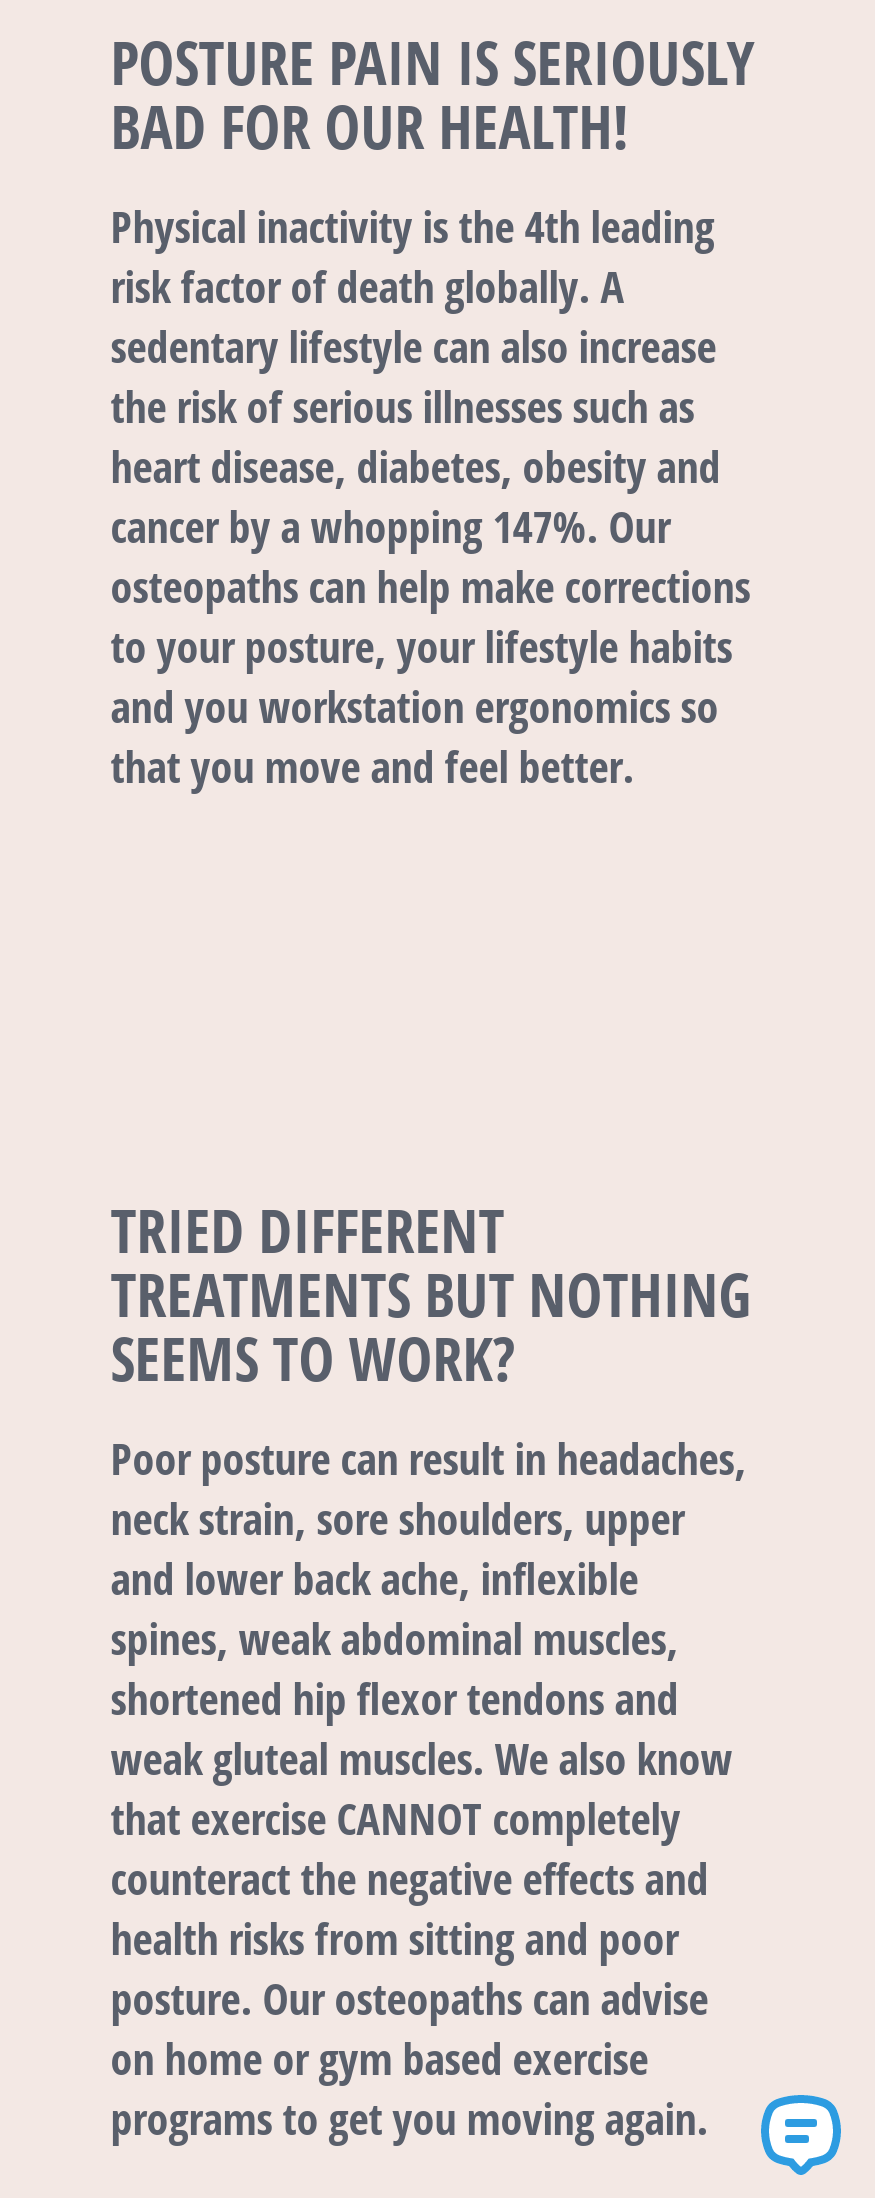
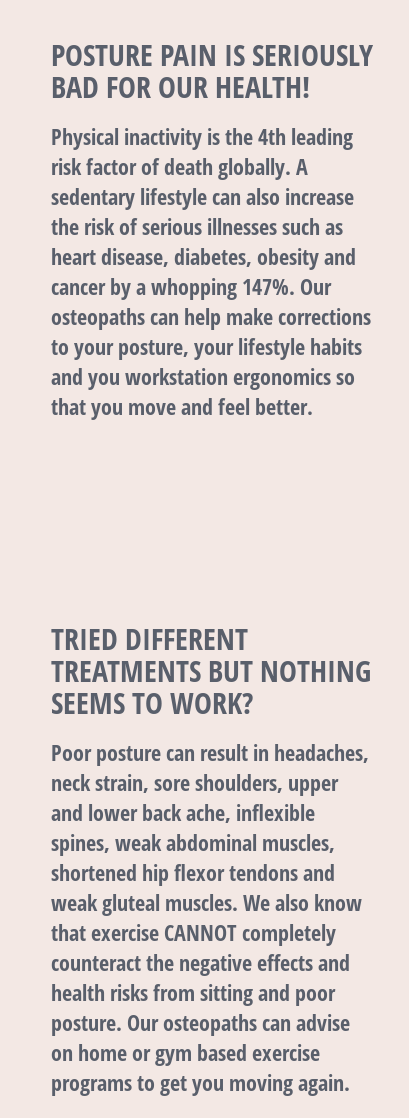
- [image]
